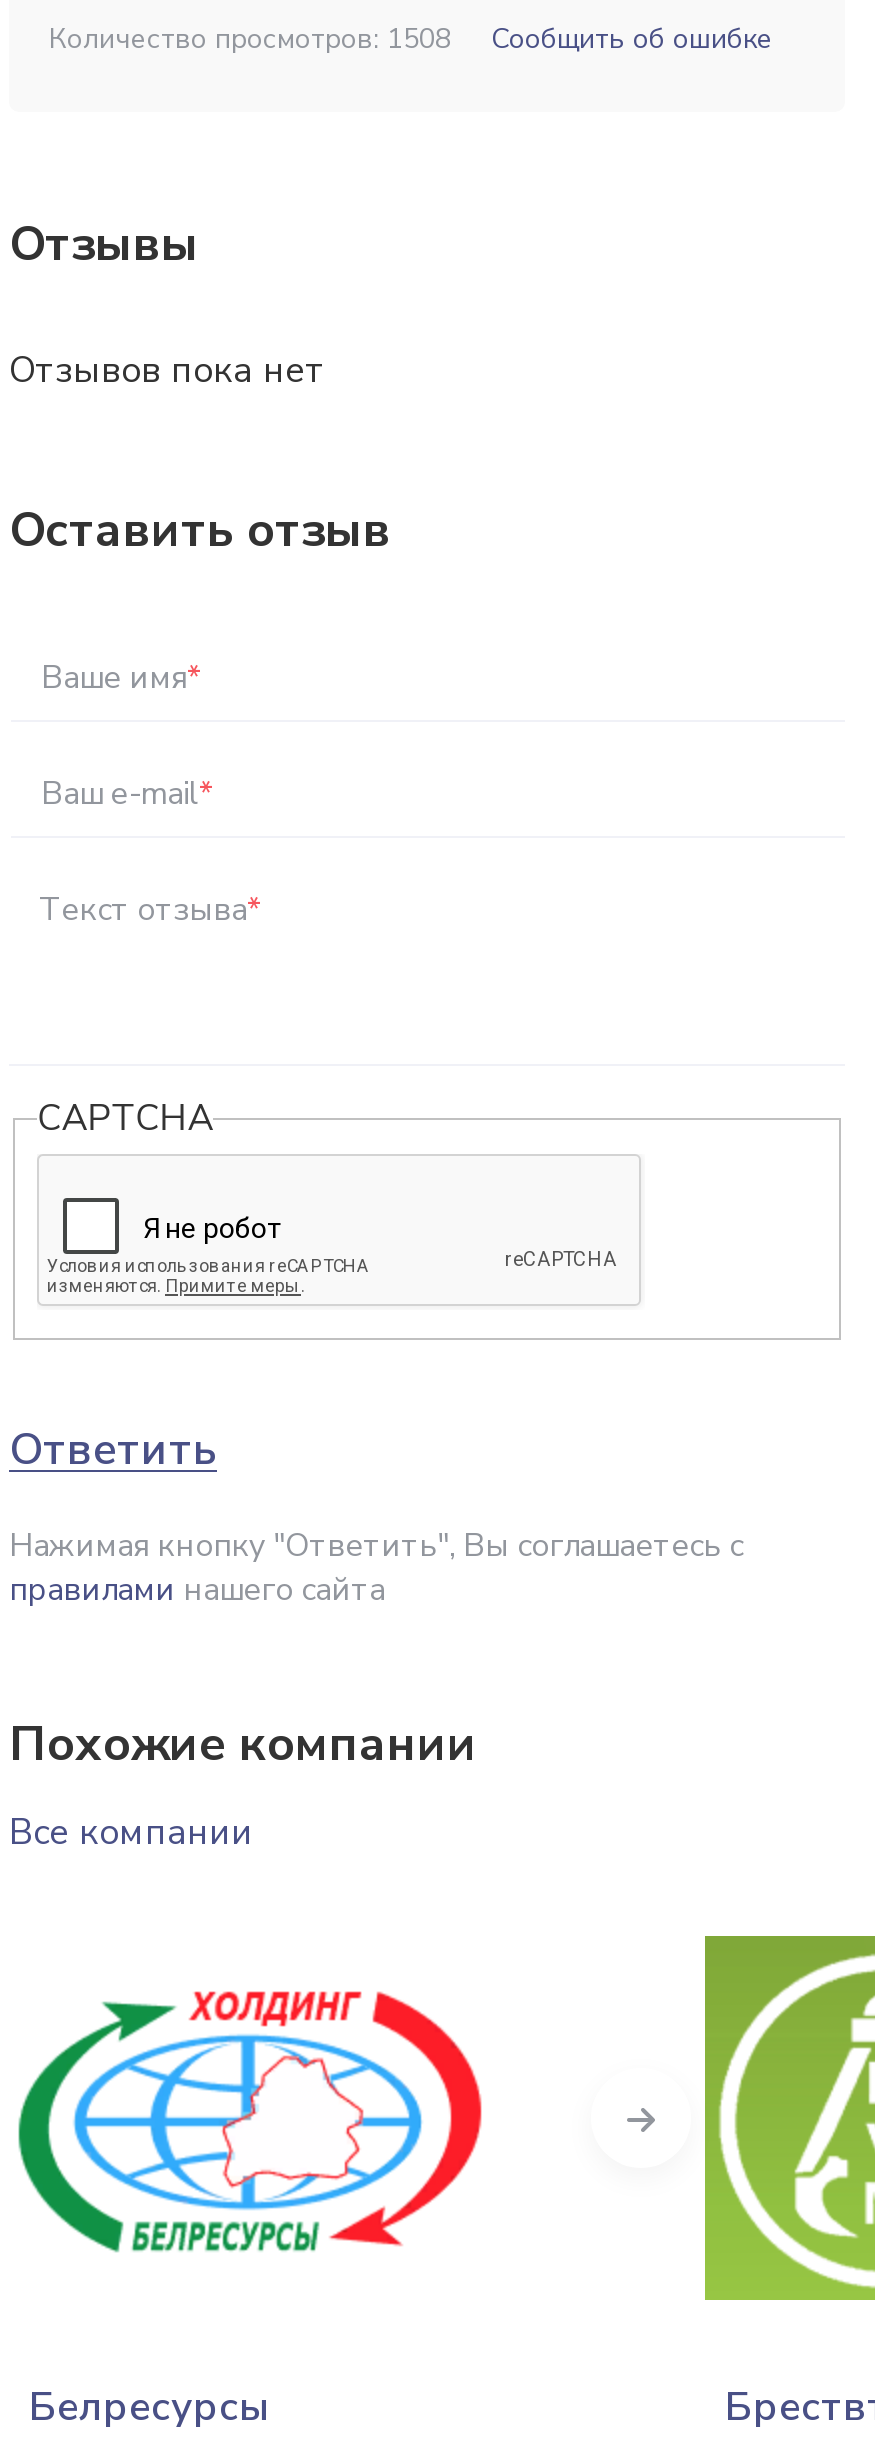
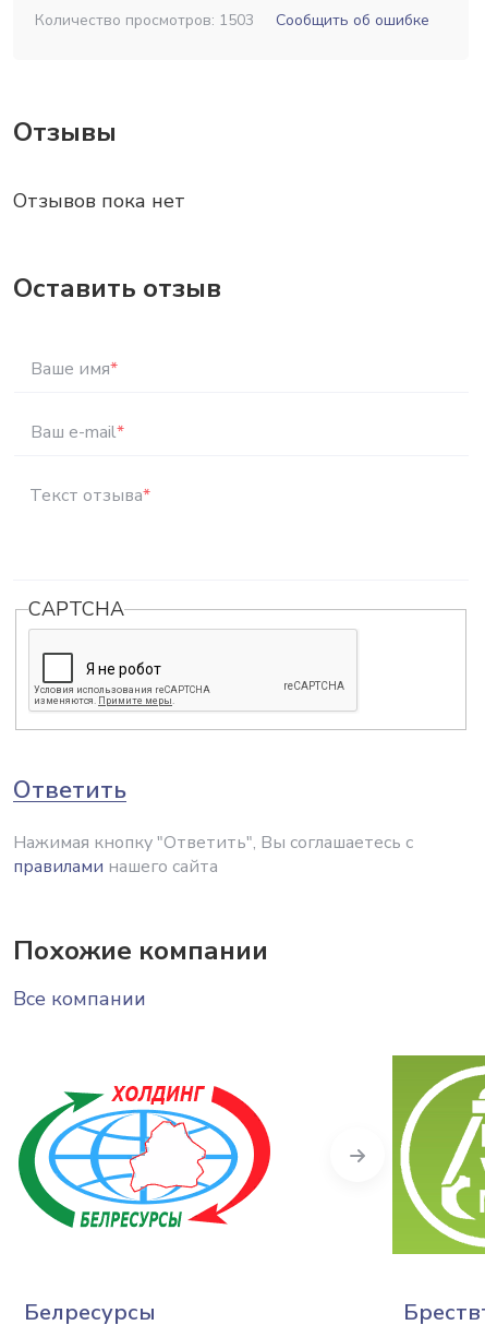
- Количество просмотров: 1508
+ Количество просмотров: 1503
